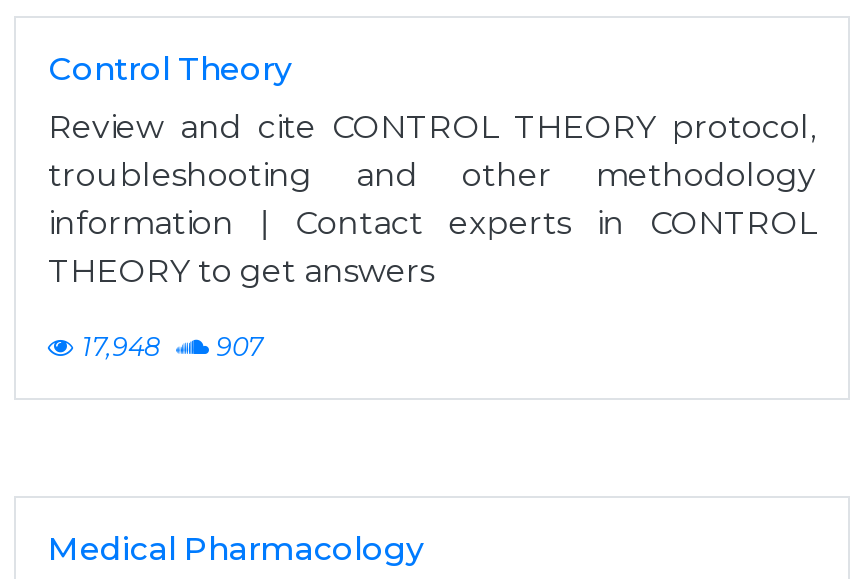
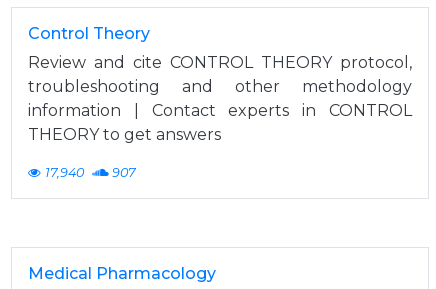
- 17,948 907
+ 17,940 907
